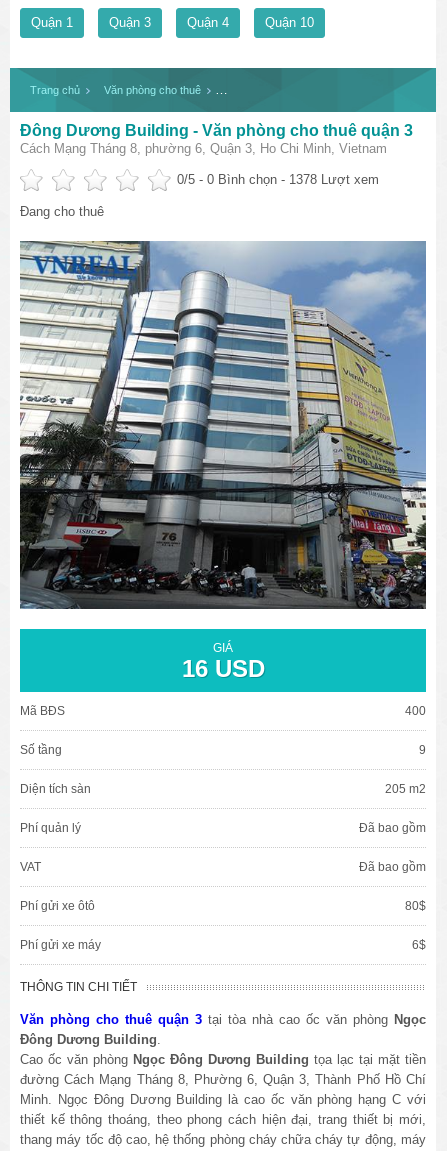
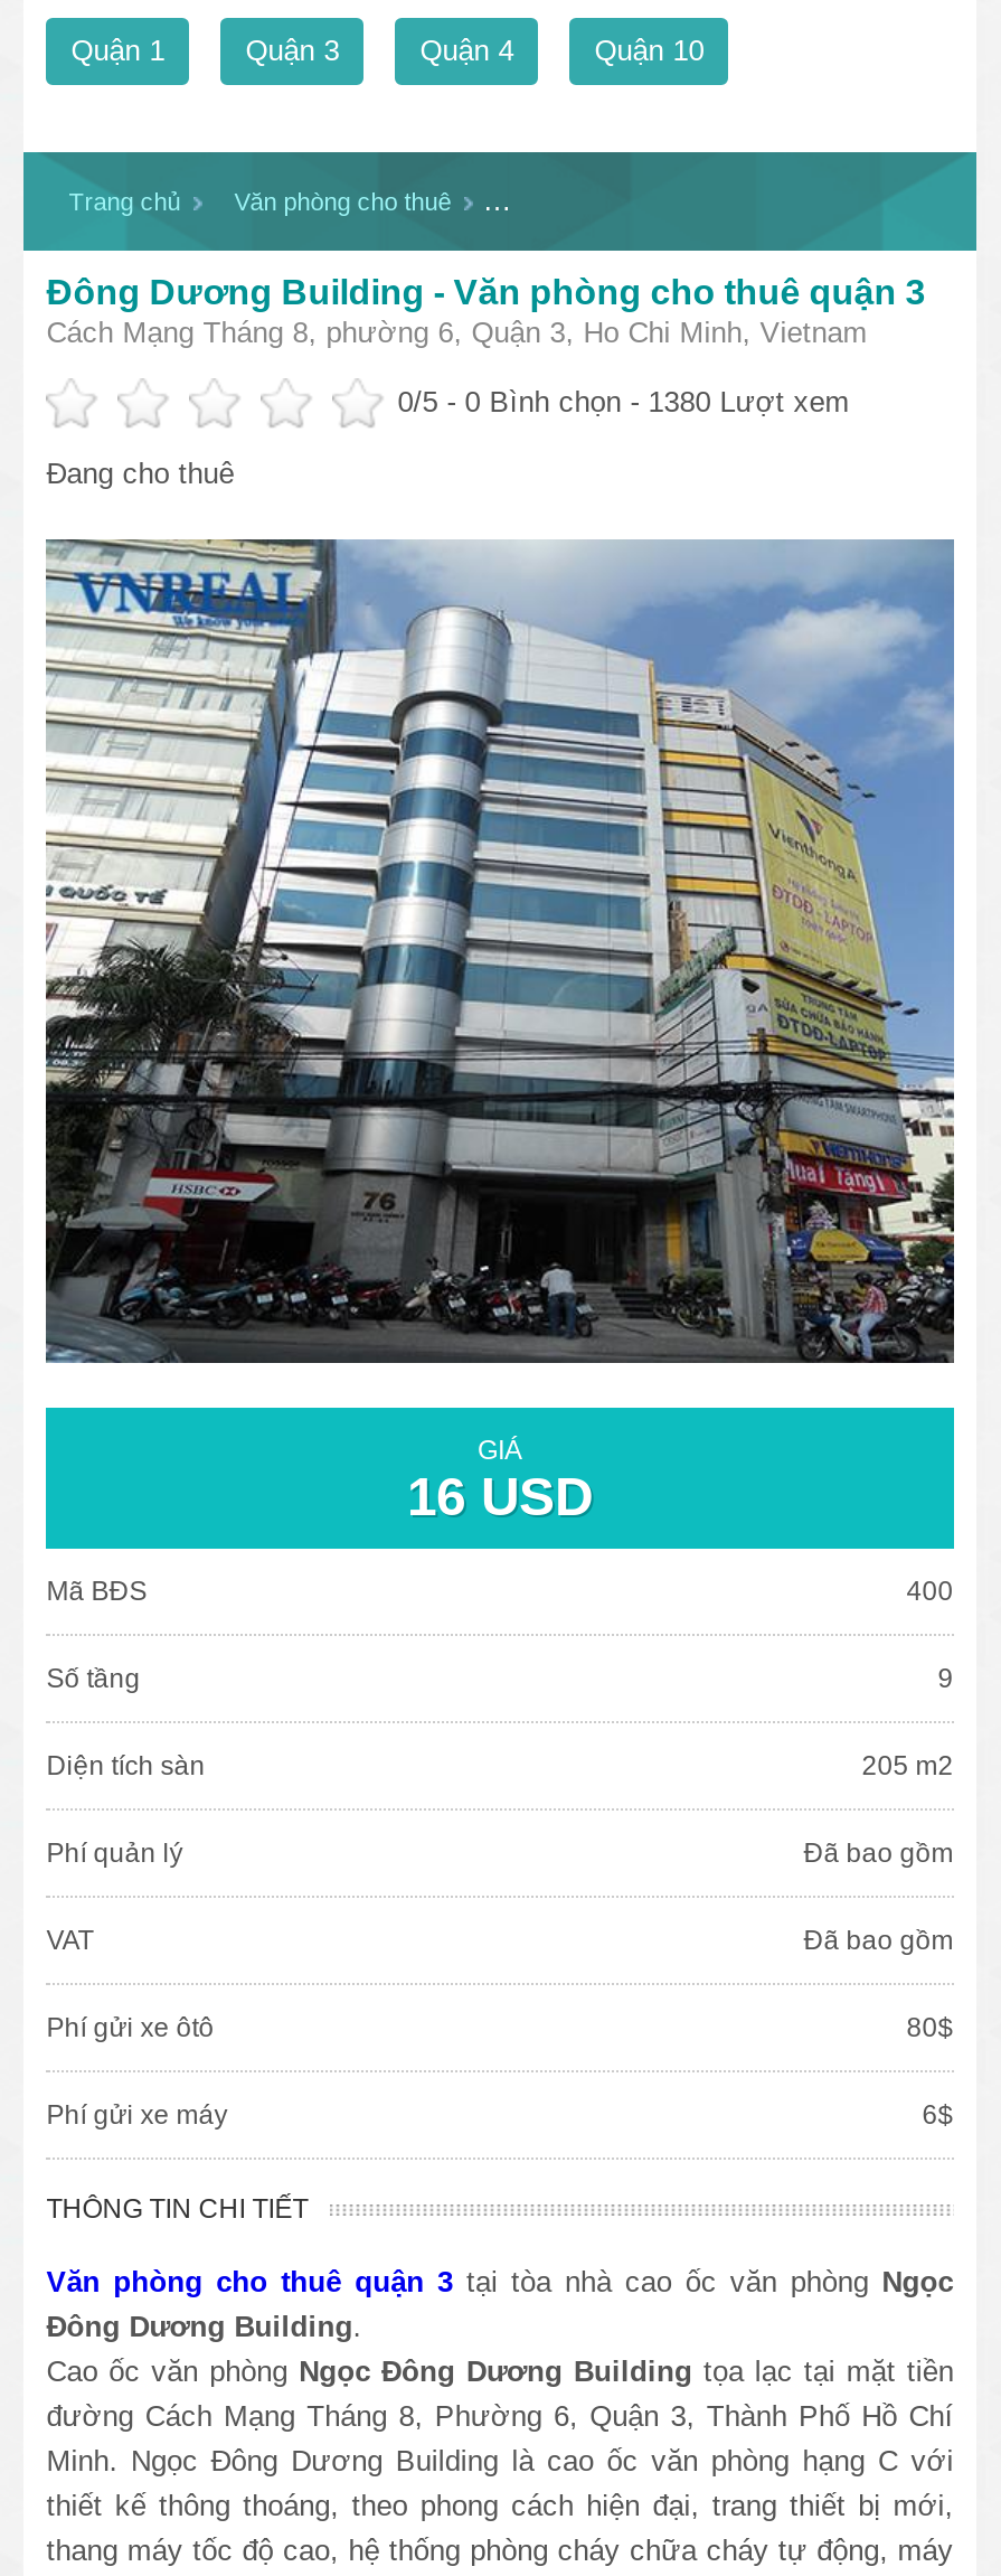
- 0/5 - 0 Bình chọn - 1378 Lượt xem
+ 0/5 - 0 Bình chọn - 1380 Lượt xem
